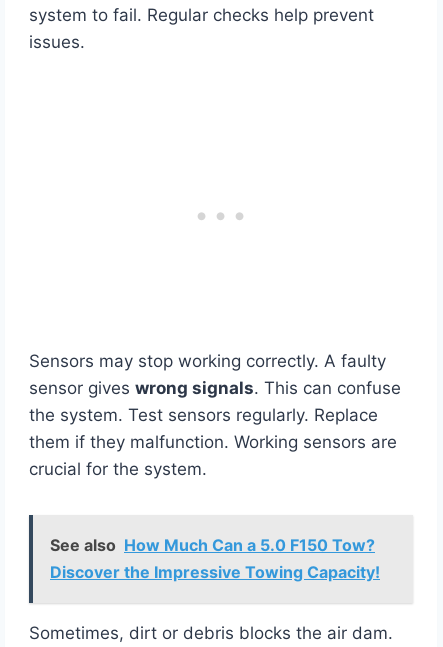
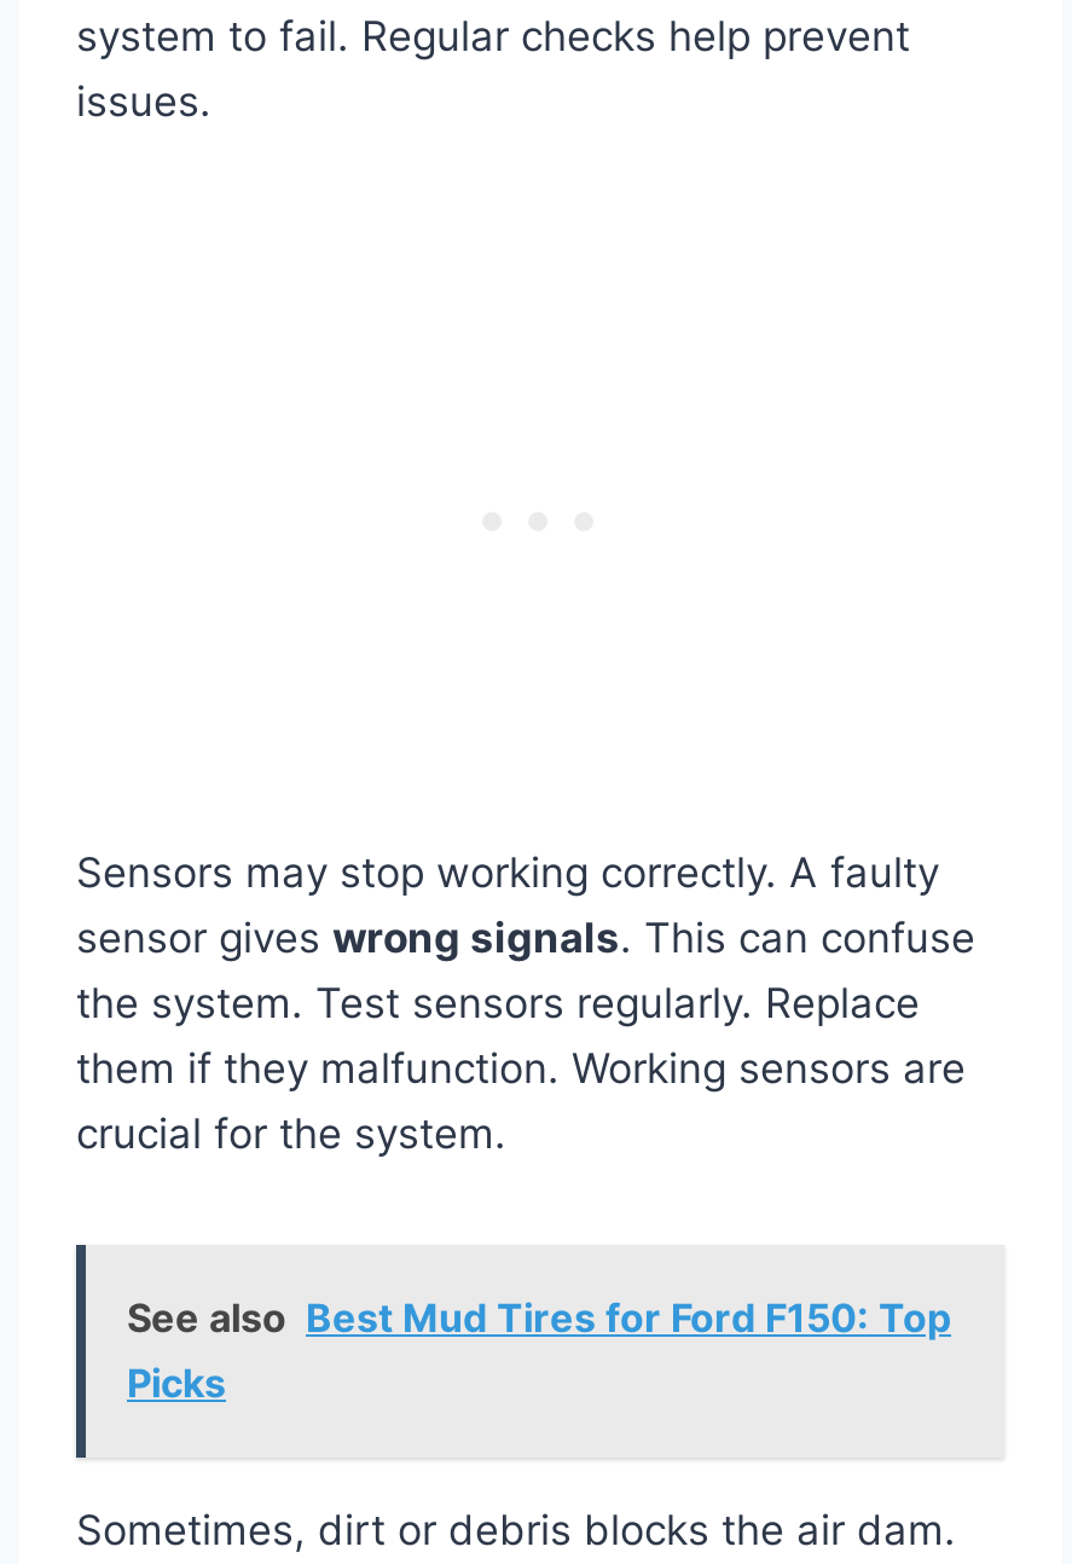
- See also How Much Can a 5.0 F150 Tow?
- Discover the Impressive Towing Capacity!
+ See also Best Mud Tires for Ford F150: Top
+ Picks
